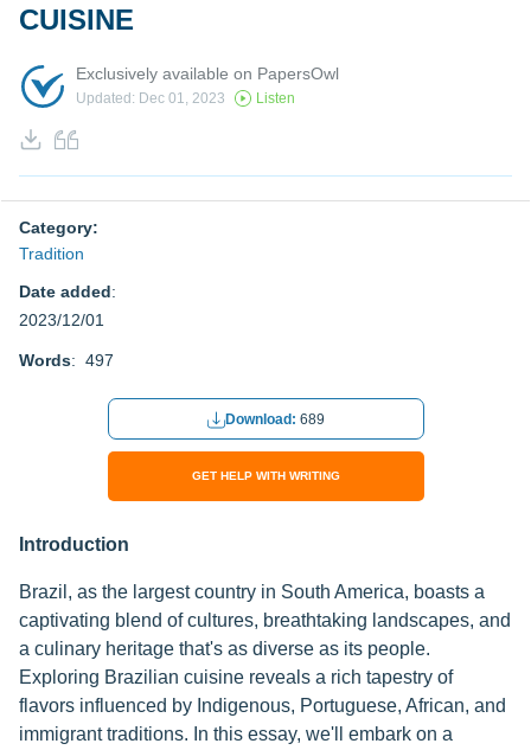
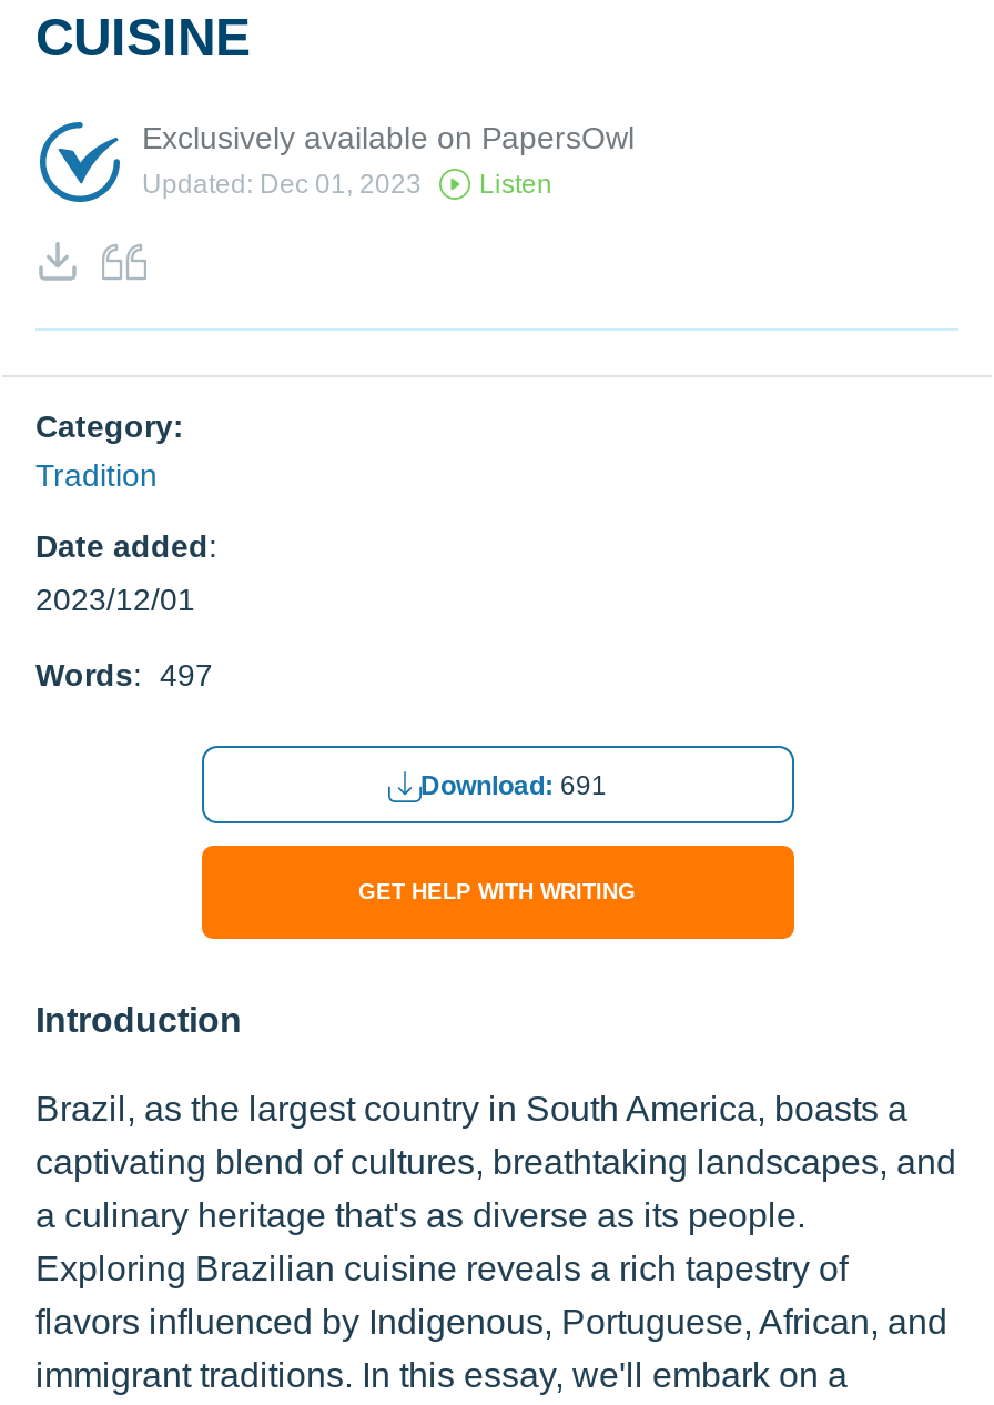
- Download: 689
+ Download: 691
